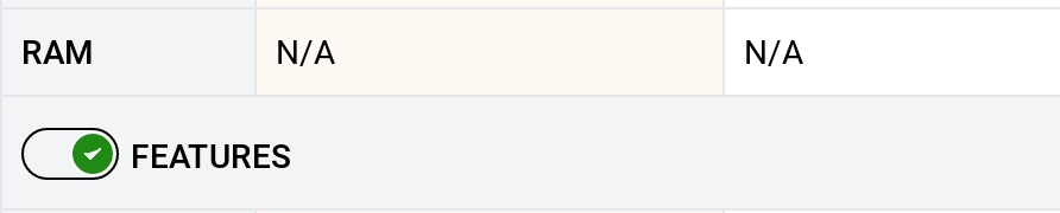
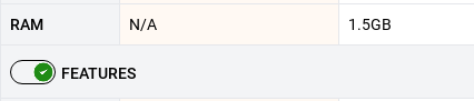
- N/A
+ 1.5GB
